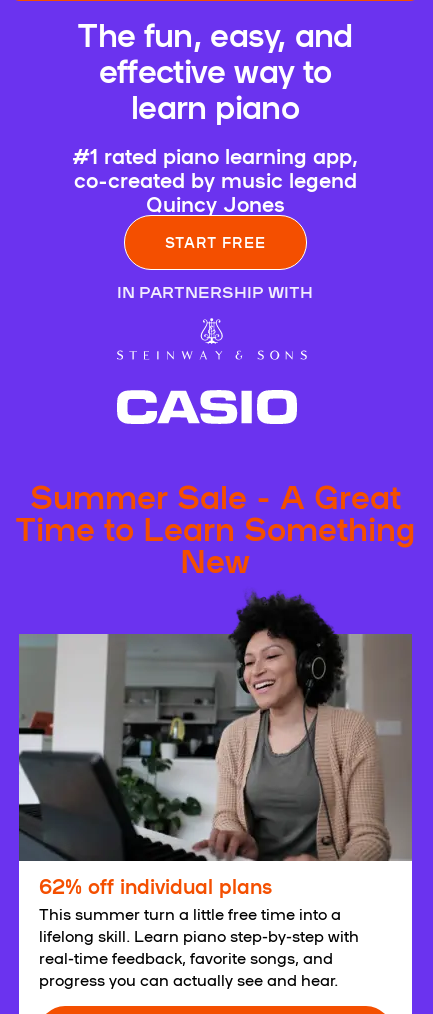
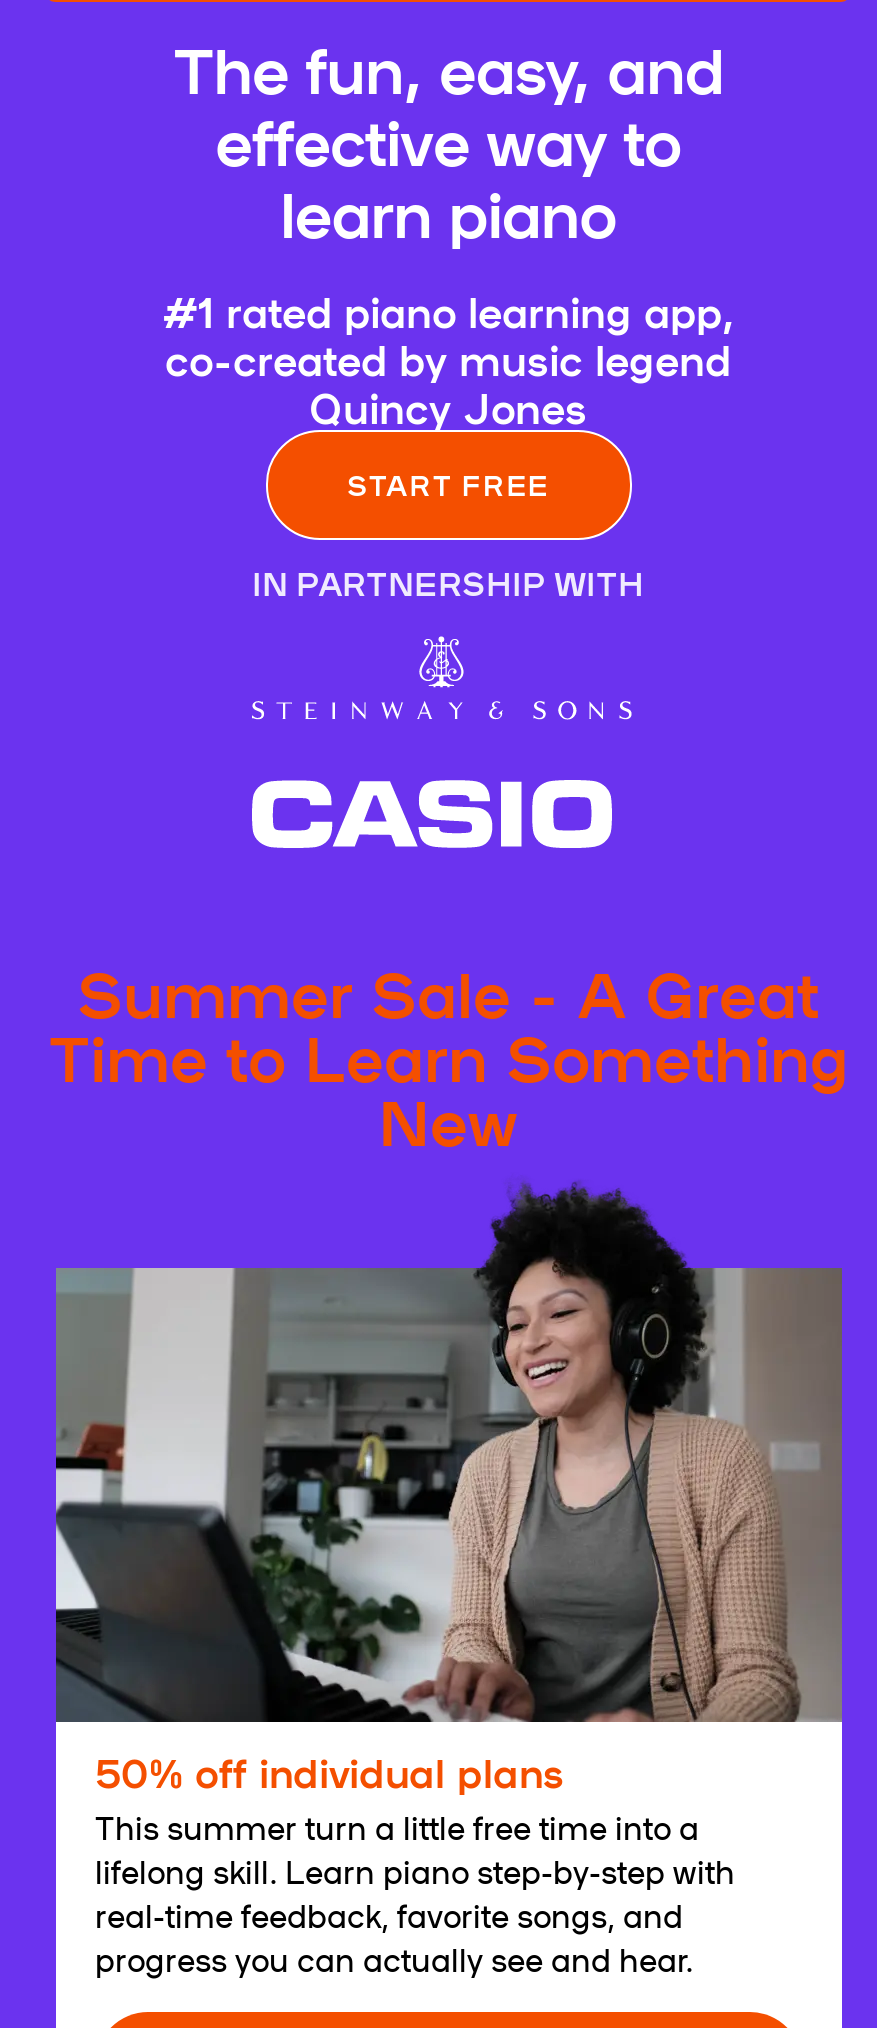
- 62% off individual plans
+ 50% off individual plans
